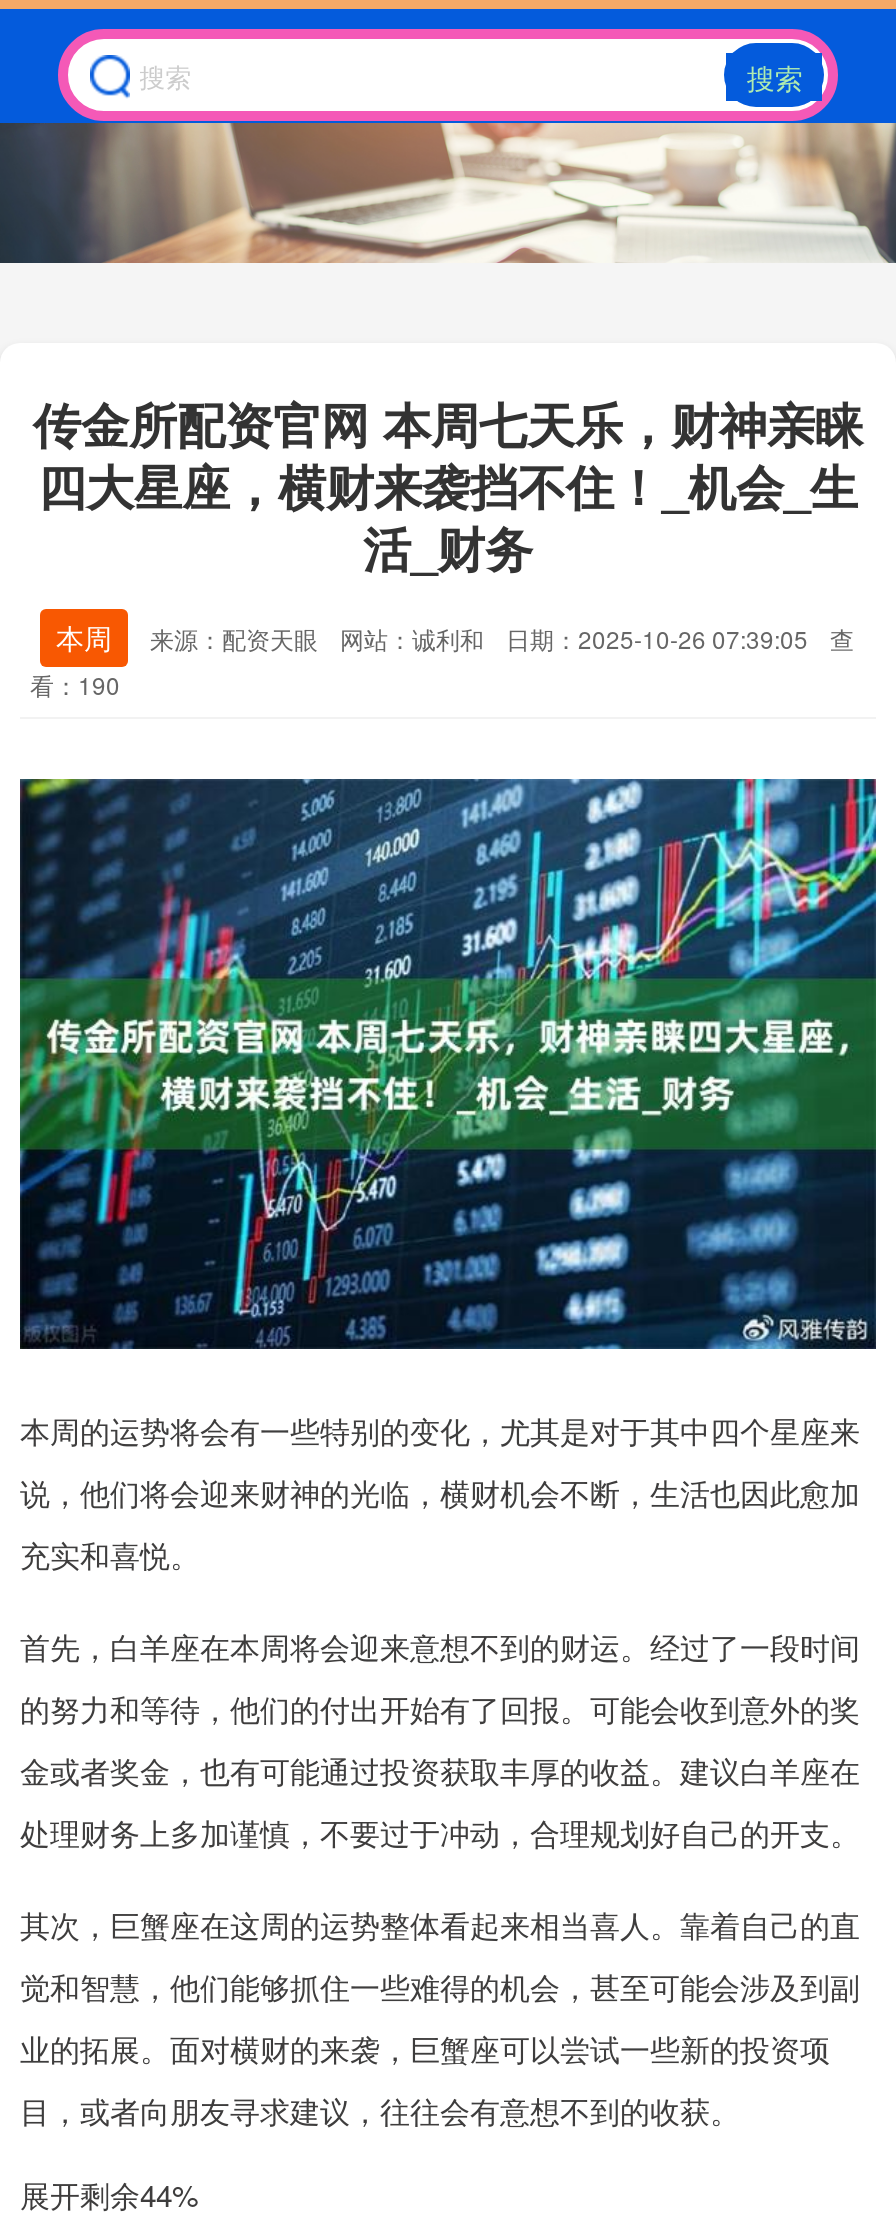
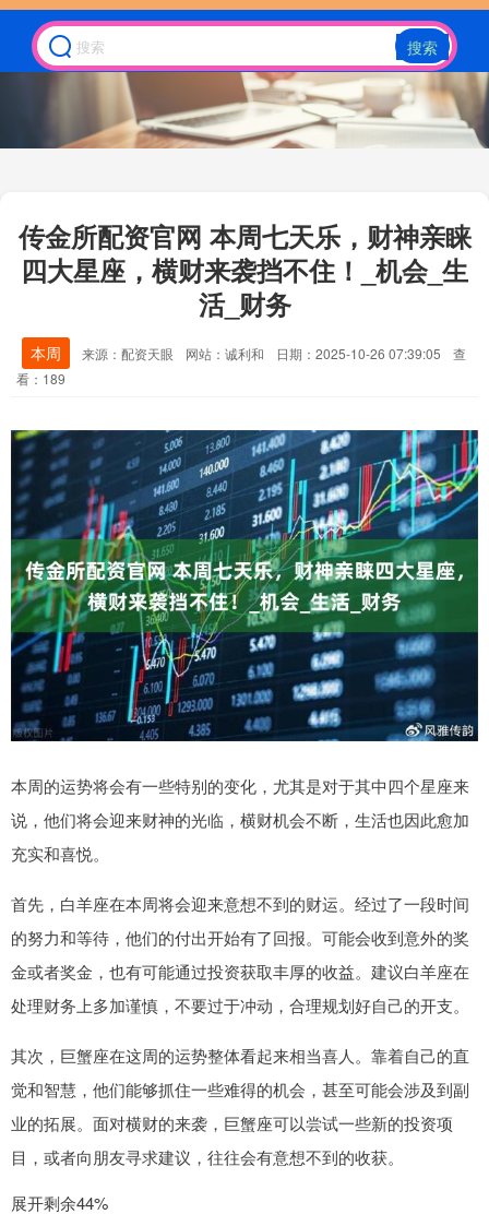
- 看：190
+ 看：189
